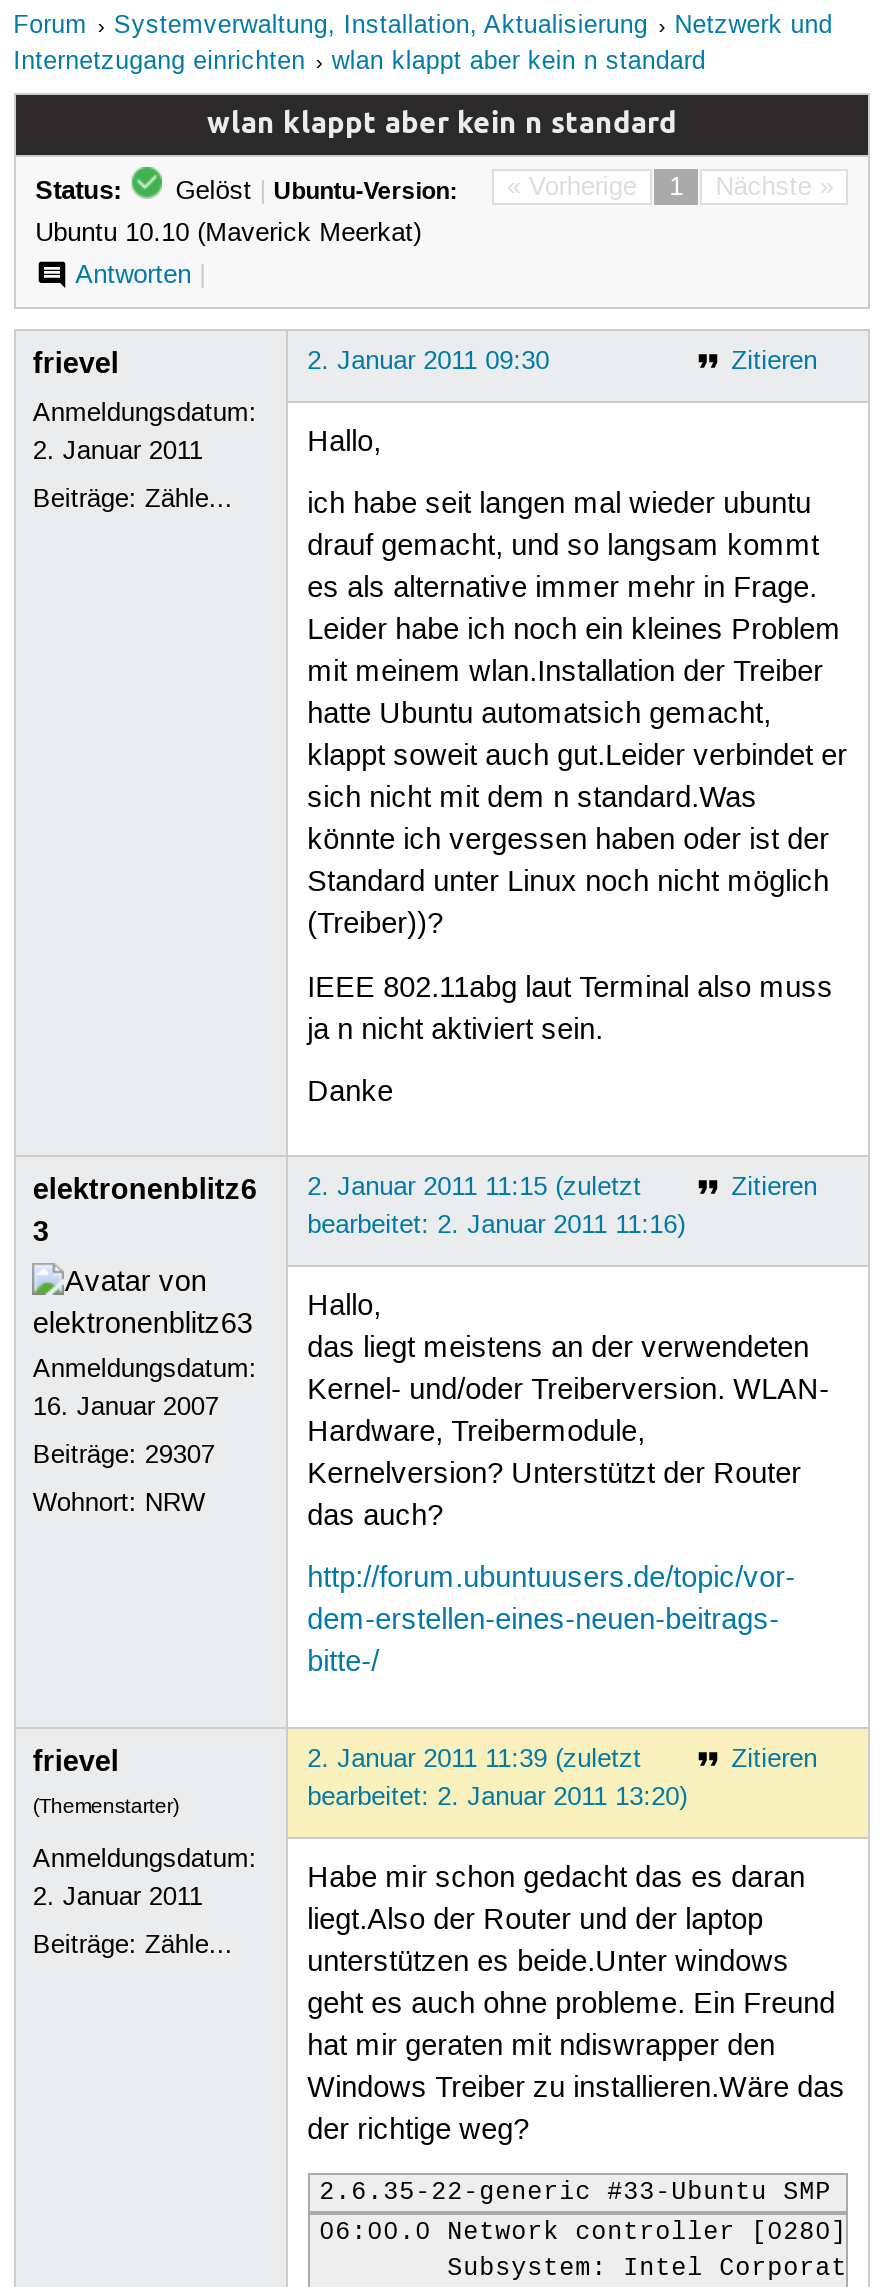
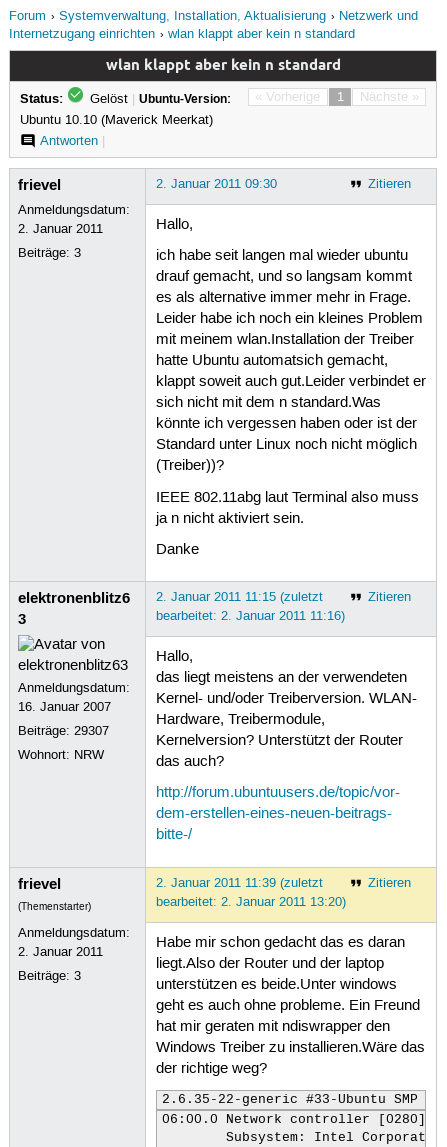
- Beiträge: Zähle...
+ Beiträge: 3

- Beiträge: Zähle...
+ Beiträge: 3
